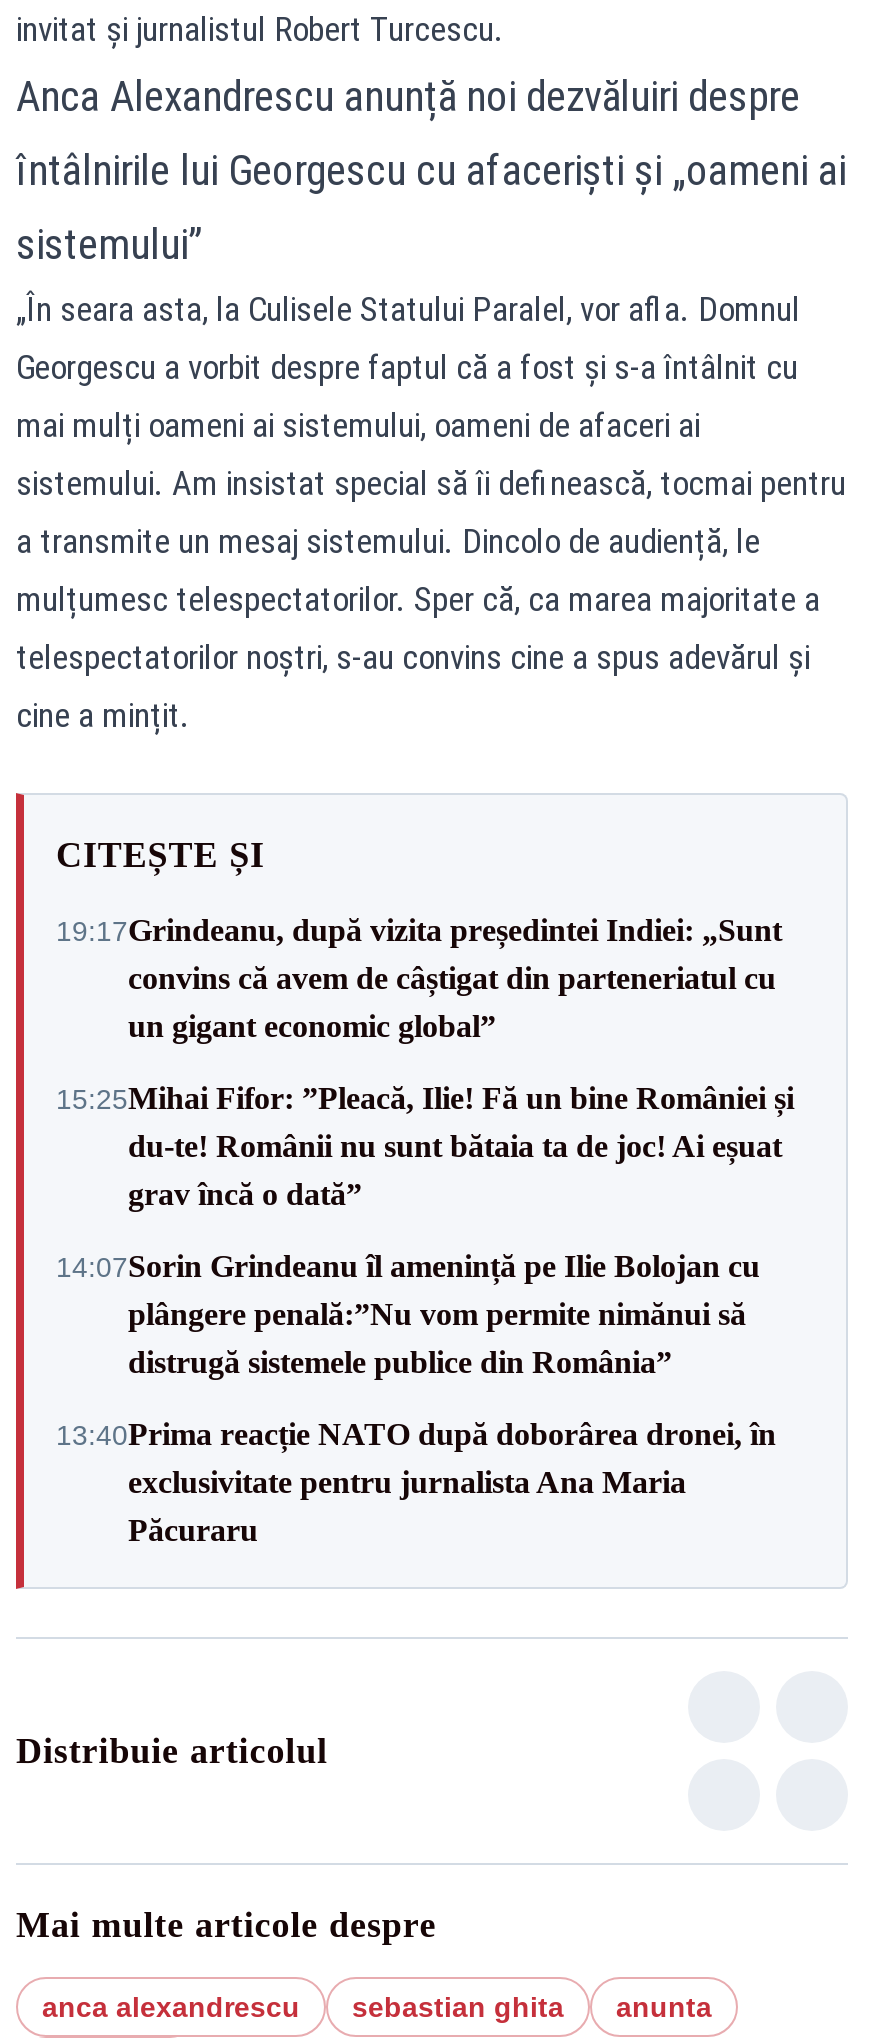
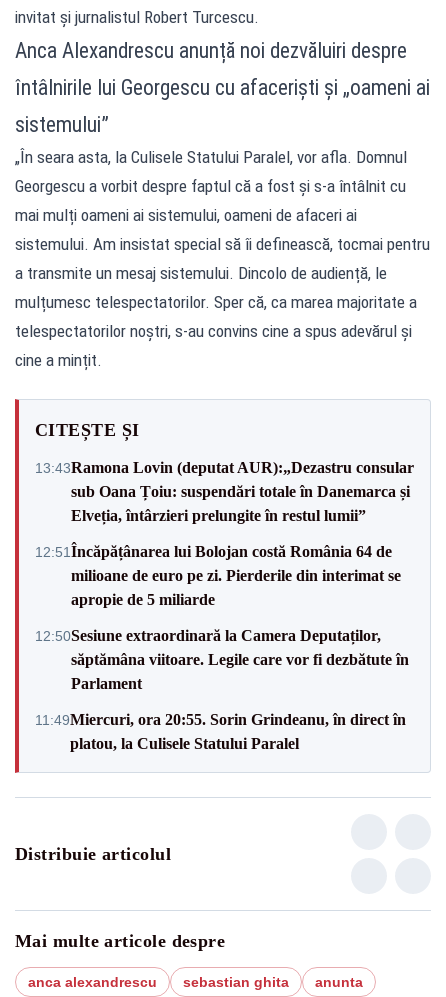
- 19:17Grindeanu, după vizita președintei Indiei: „Sunt
- convins că avem de câștigat din parteneriatul cu
- un gigant economic global”
+ 13:43Ramona Lovin (deputat AUR):„Dezastru consular
+ sub Oana Țoiu: suspendări totale în Danemarca și
+ Elveția, întârzieri prelungite în restul lumii”

- 15:25Mihai Fifor: ”Pleacă, Ilie! Fă un bine României și
- du-te! Românii nu sunt bătaia ta de joc! Ai eșuat
- grav încă o dată”
+ 12:51Încăpățânarea lui Bolojan costă România 64 de
+ milioane de euro pe zi. Pierderile din interimat se
+ apropie de 5 miliarde

- 14:07Sorin Grindeanu îl amenință pe Ilie Bolojan cu
- plângere penală:”Nu vom permite nimănui să
- distrugă sistemele publice din România”
+ 12:50Sesiune extraordinară la Camera Deputaților,
+ săptămâna viitoare. Legile care vor fi dezbătute în
+ Parlament

- 13:40Prima reacție NATO după doborârea dronei, în
- exclusivitate pentru jurnalista Ana Maria
- Păcuraru
+ 11:49Miercuri, ora 20:55. Sorin Grindeanu, în direct în
+ platou, la Culisele Statului Paralel
